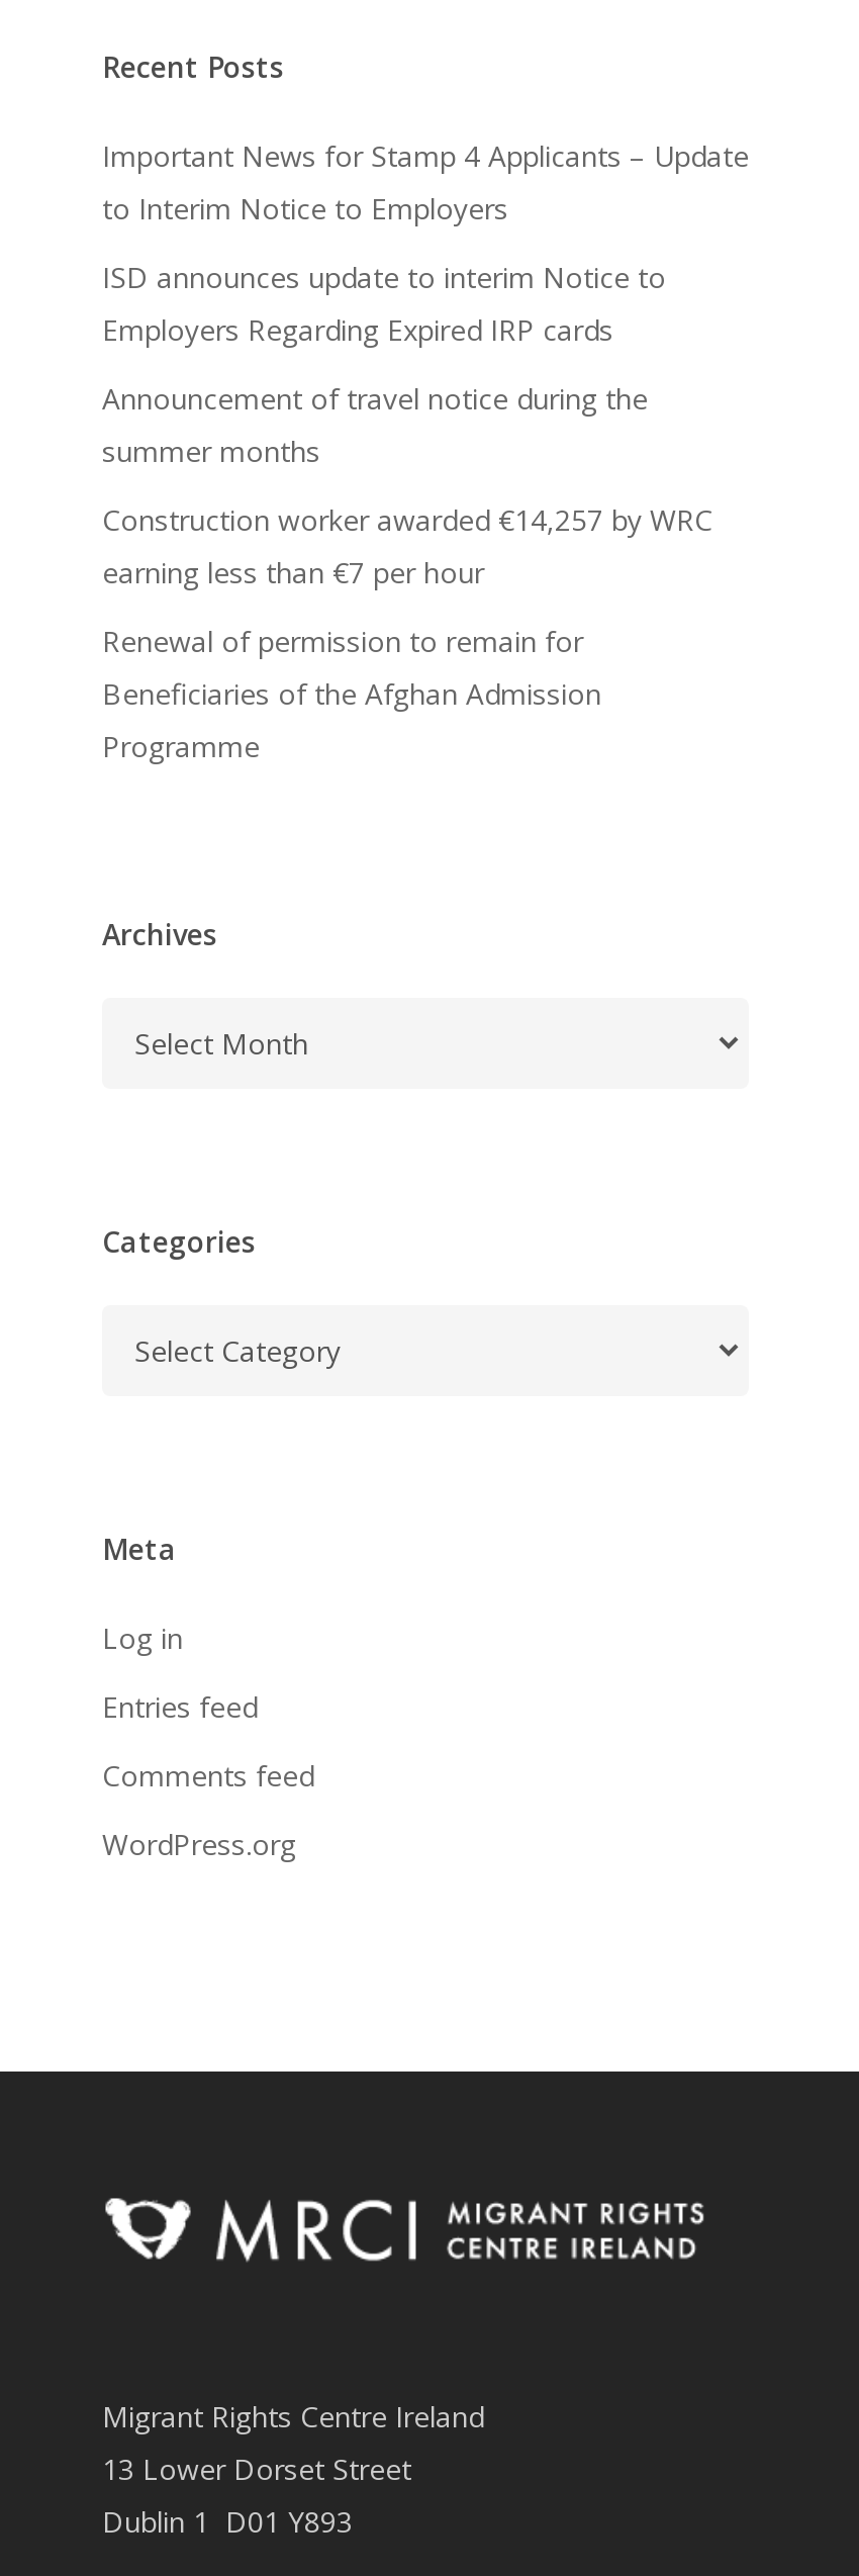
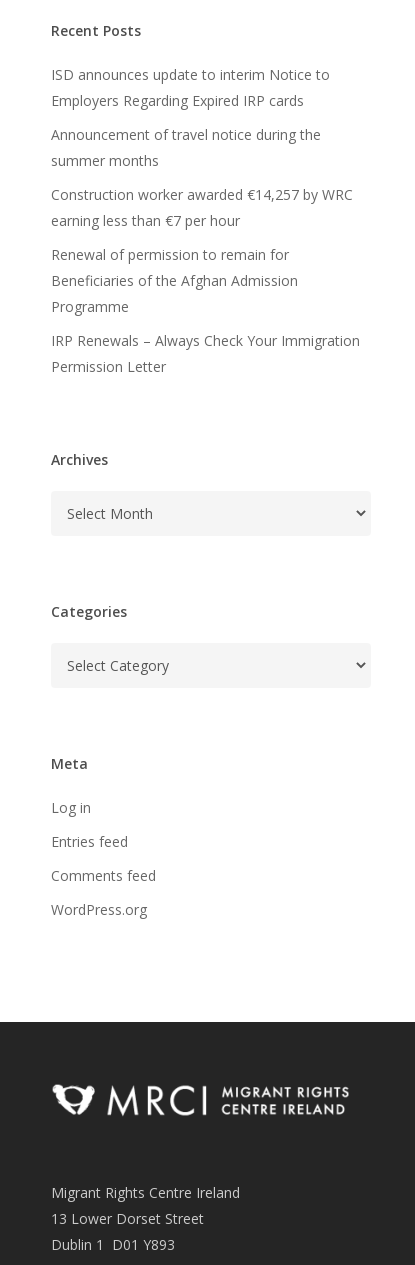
- Important News for Stamp 4 Applicants – Update
- to Interim Notice to Employers

moved up: ISD announces update to interim Notice to | Employers Regarding Expired IRP cards | Announcement of travel notice during the | ... | Beneficiaries of the Afghan Admission | Programme

+ IRP Renewals – Always Check Your Immigration
+ Permission Letter
